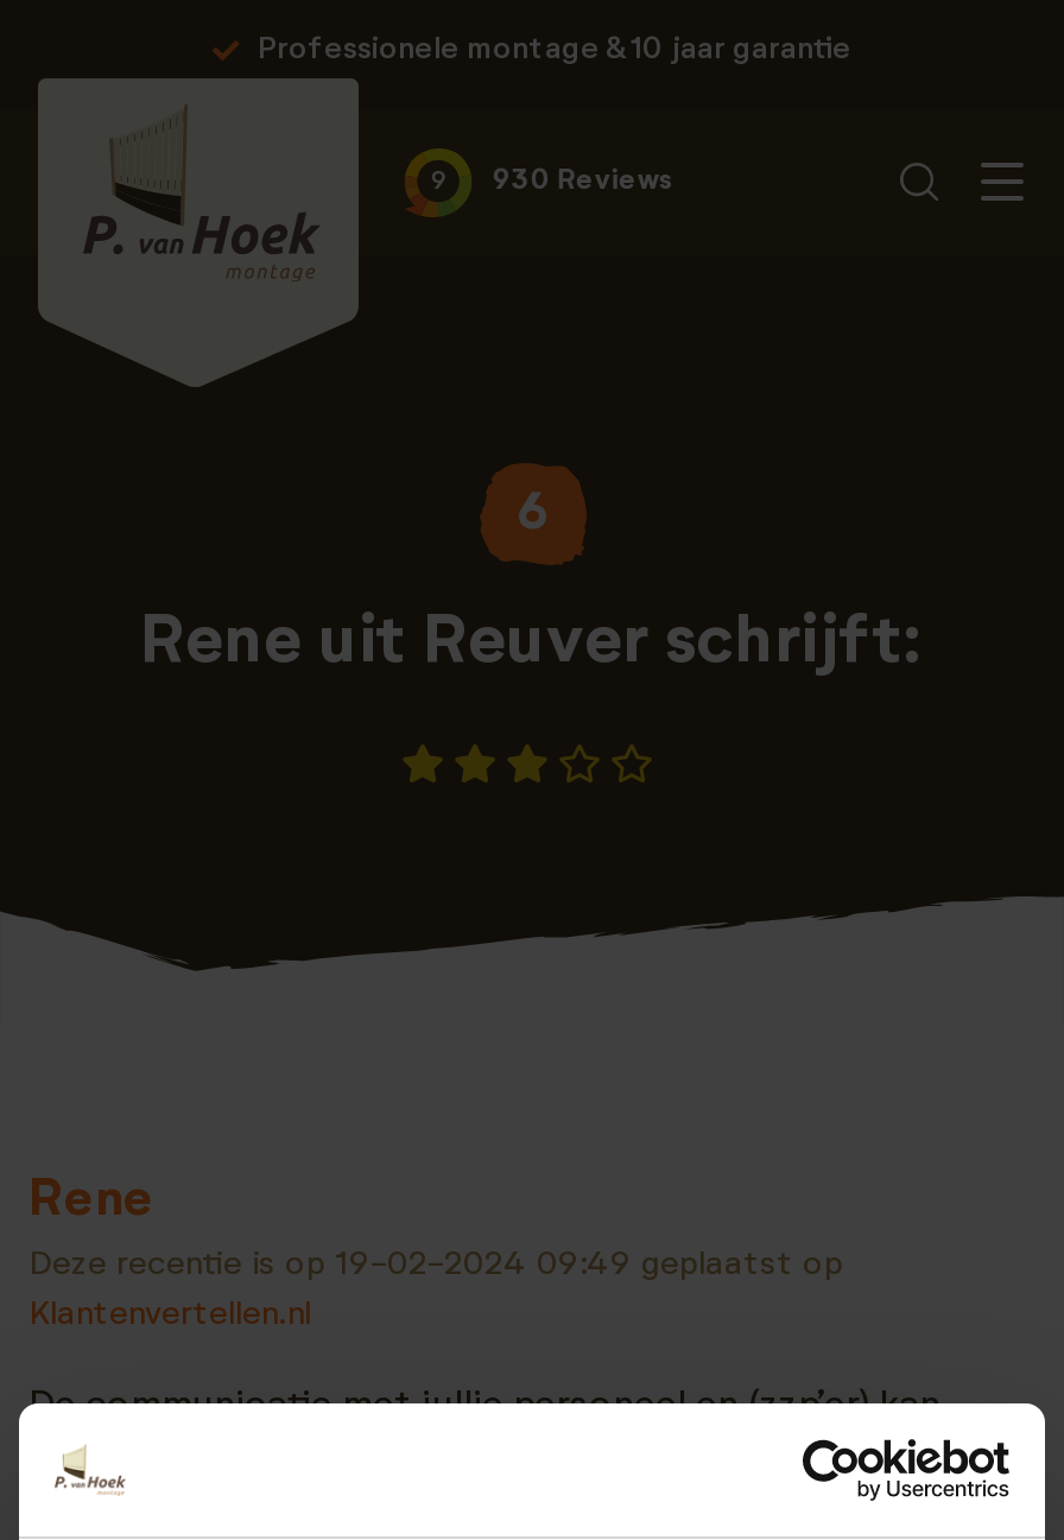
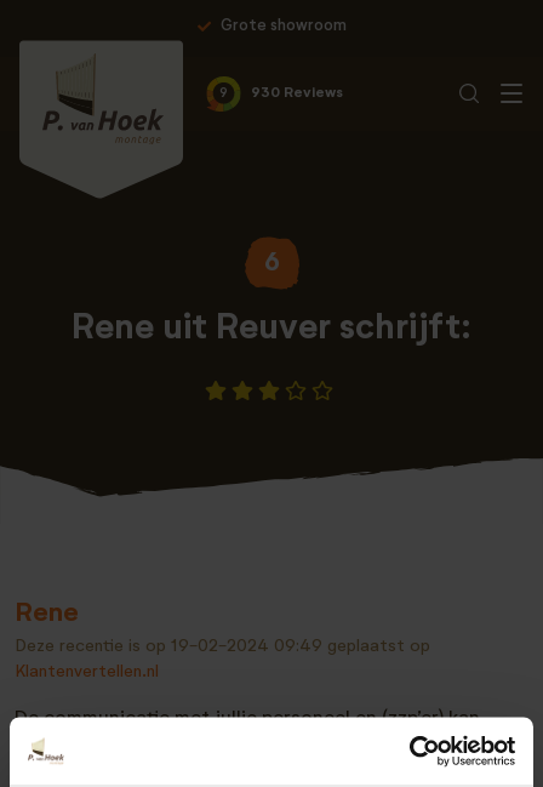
- Professionele montage & 10 jaar garantie
+ Grote showroom
